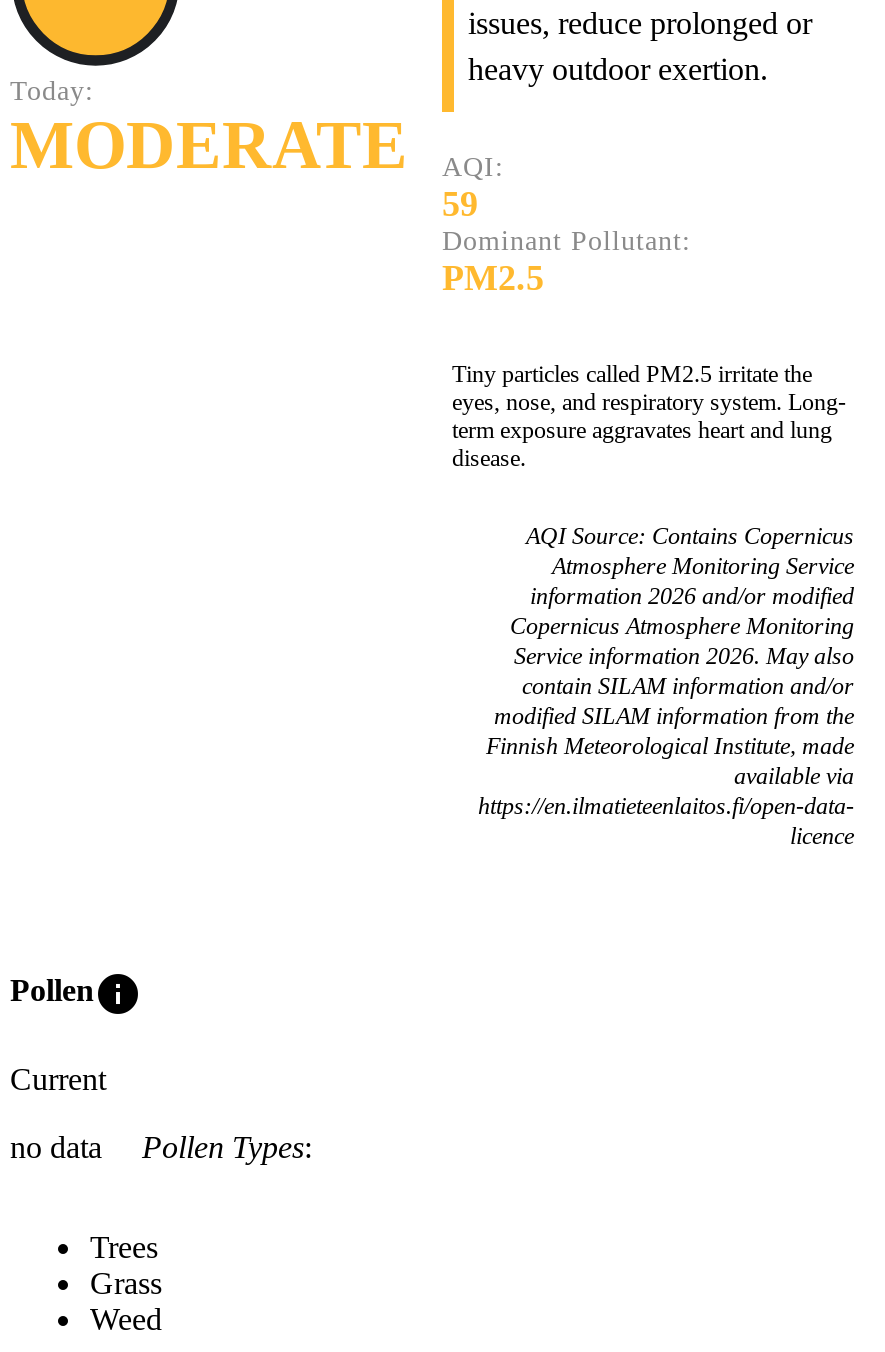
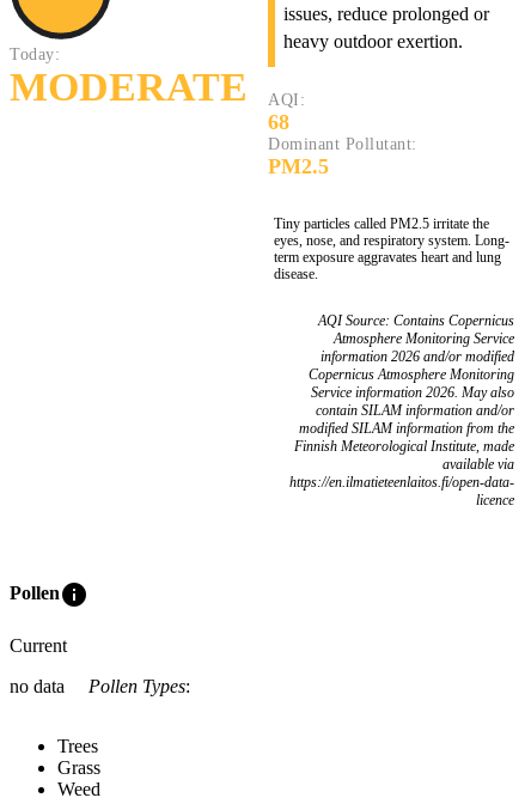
- 59
+ 68
